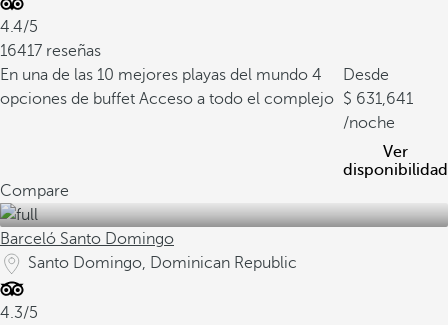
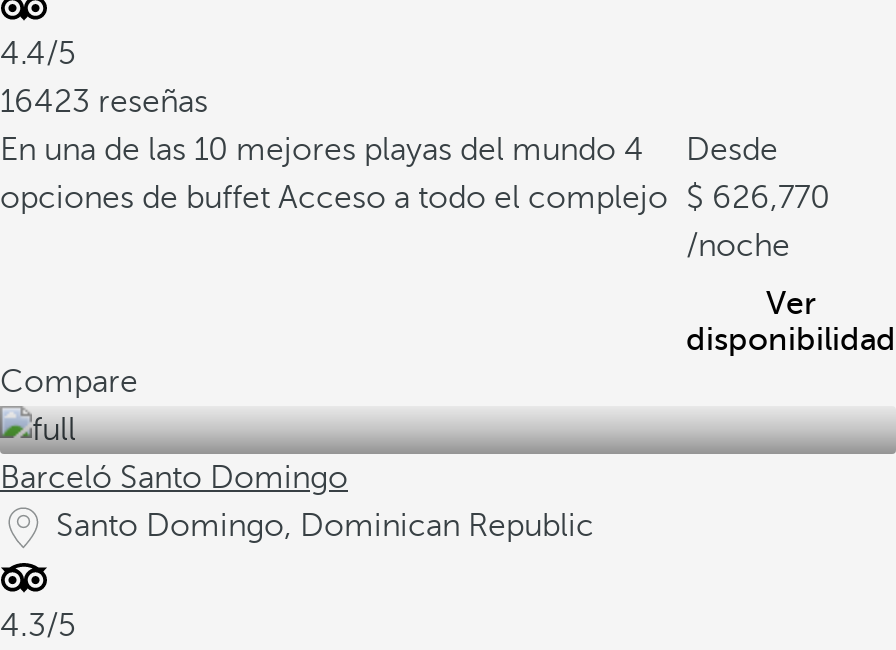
- 16417 reseñas
+ 16423 reseñas

- opciones de buffet Acceso a todo el complejo 631,641
+ opciones de buffet Acceso a todo el complejo 626,770
